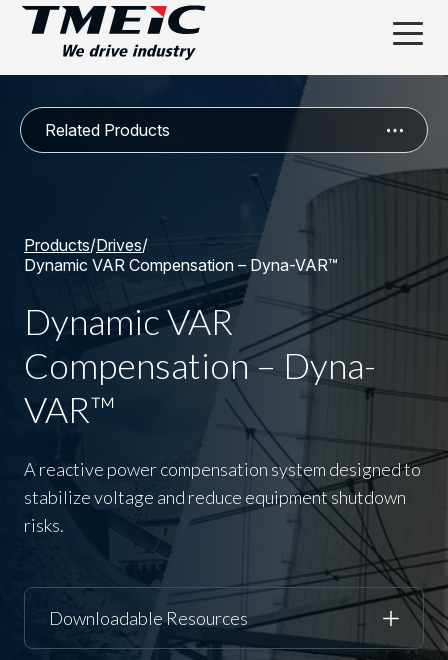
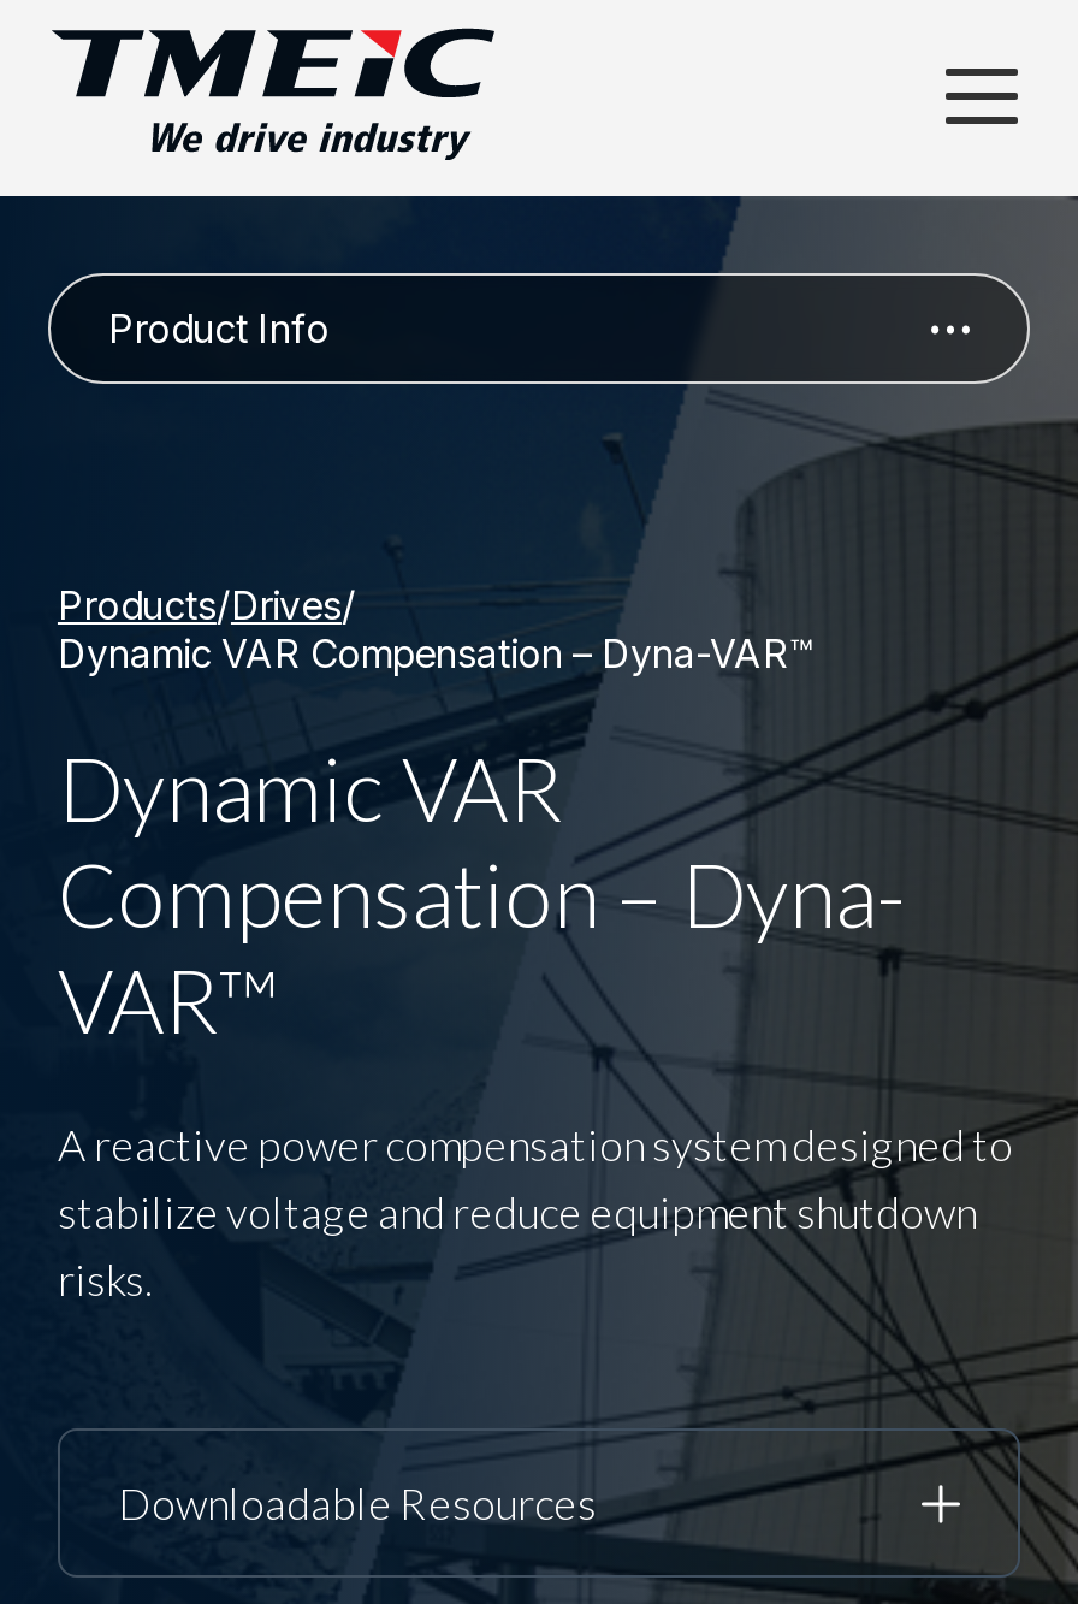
- Related Products
+ Product Info
